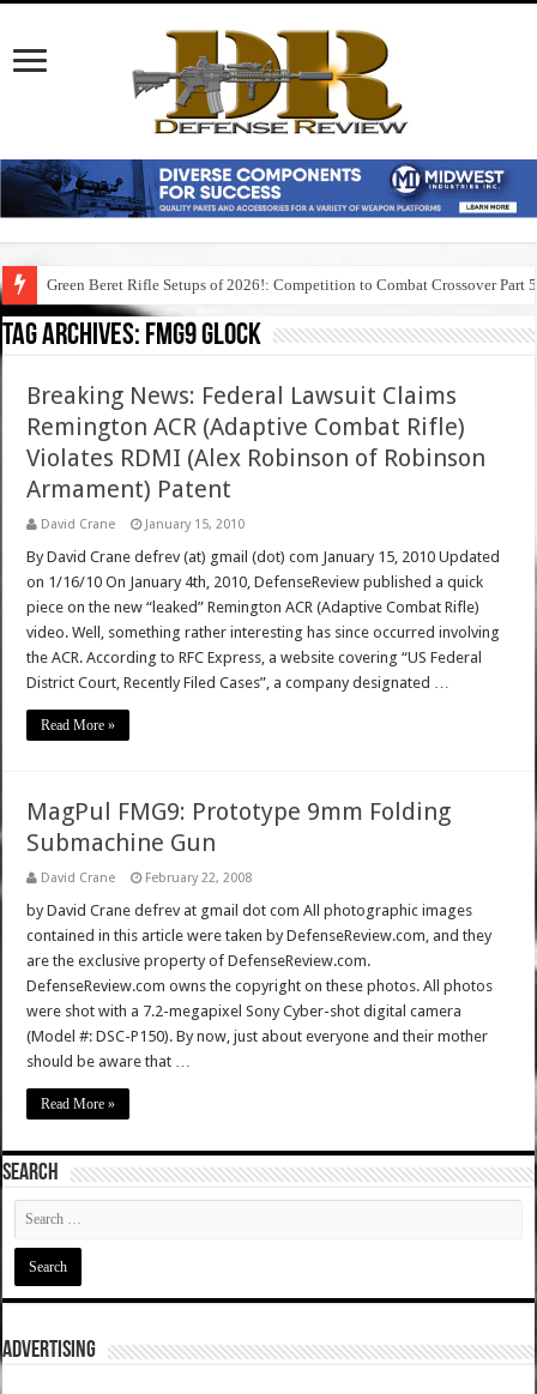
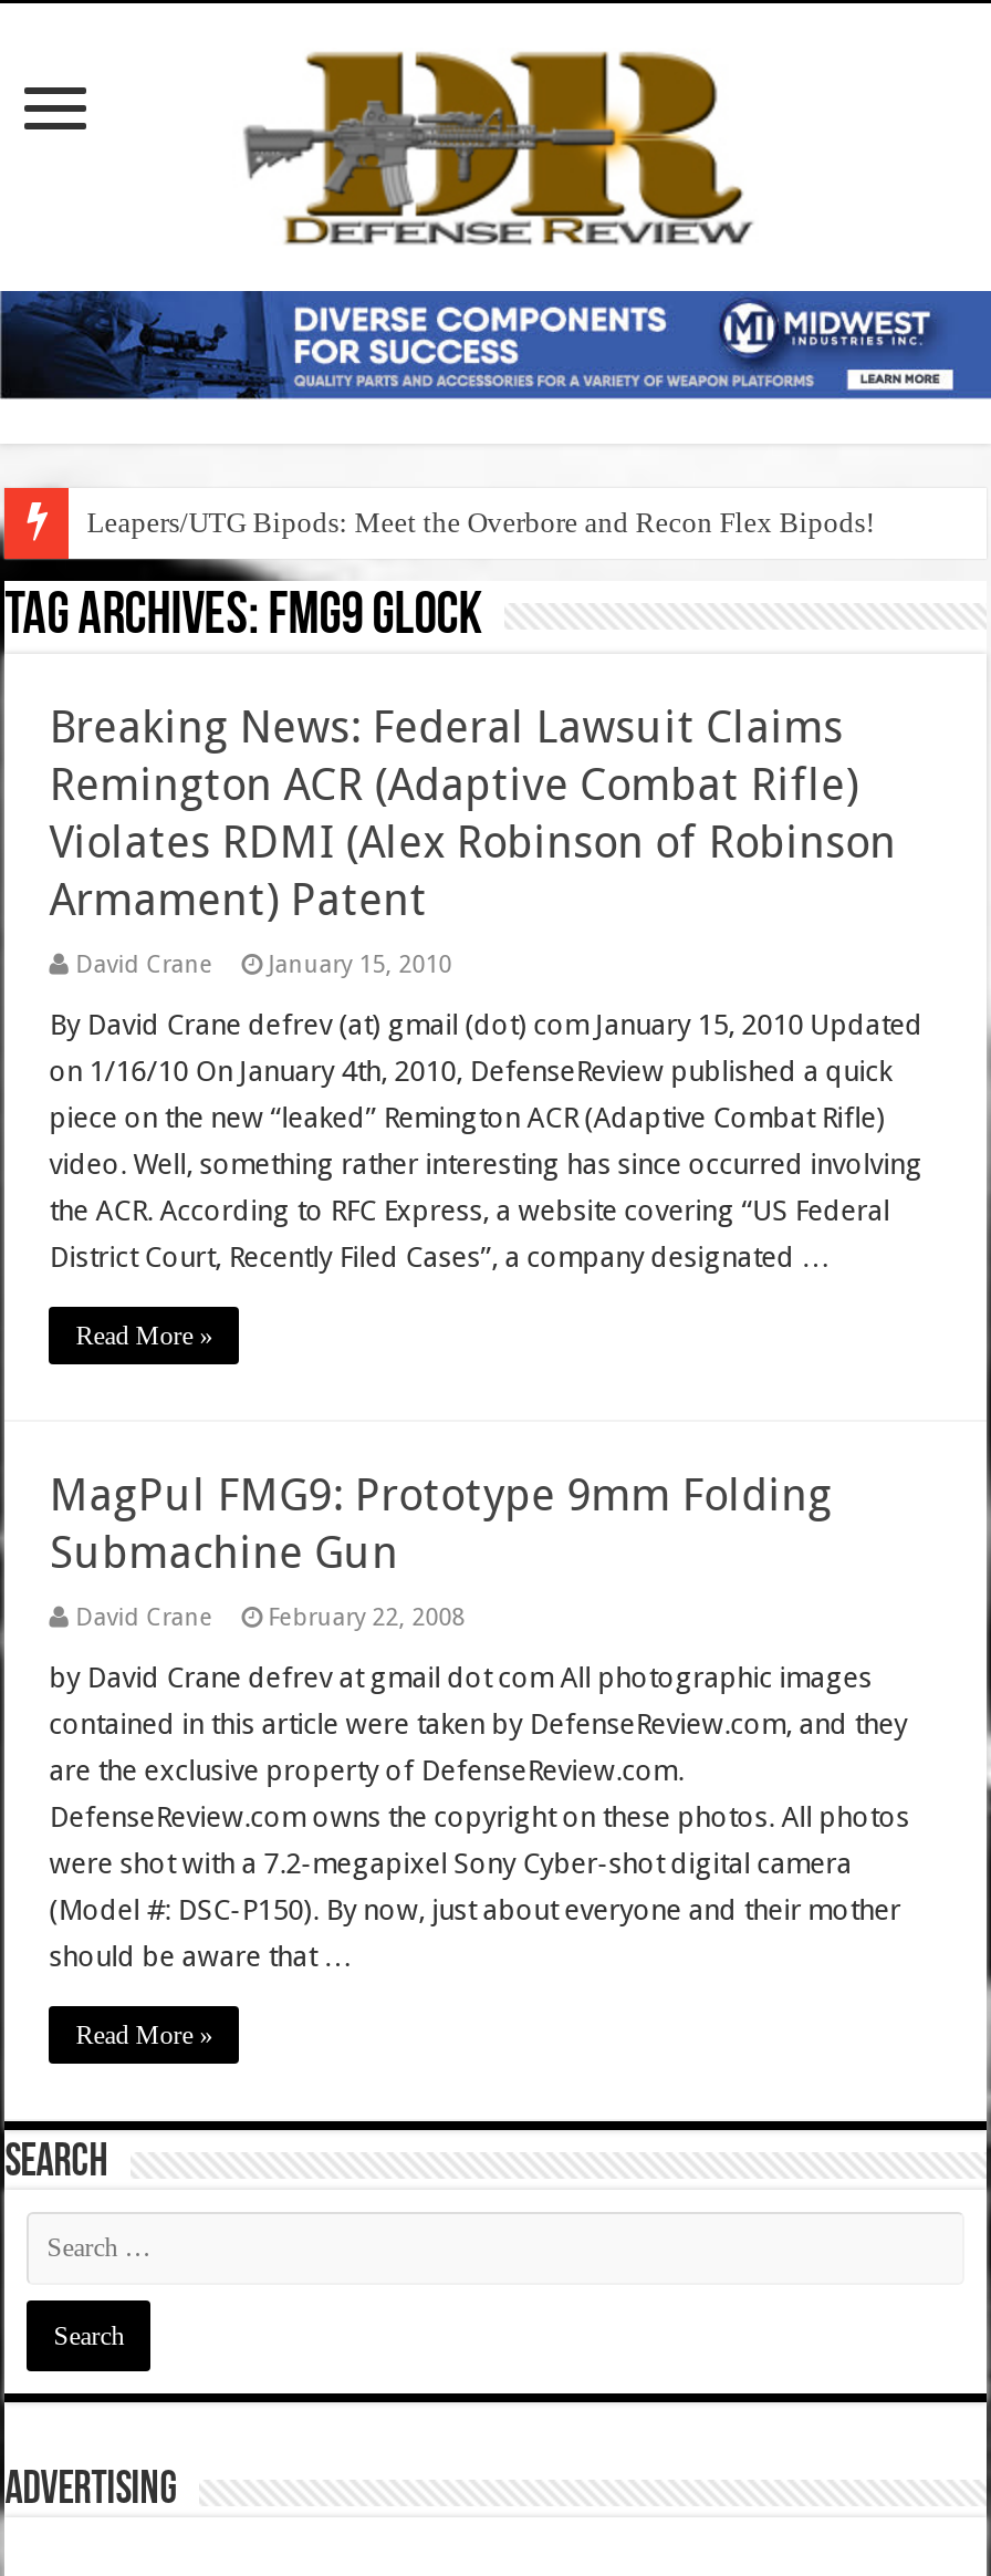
- Green Beret Rifle Setups of 2026!: Competition to Combat Crossover Part 5
+ Leapers/UTG Bipods: Meet the Overbore and Recon Flex Bipods!
